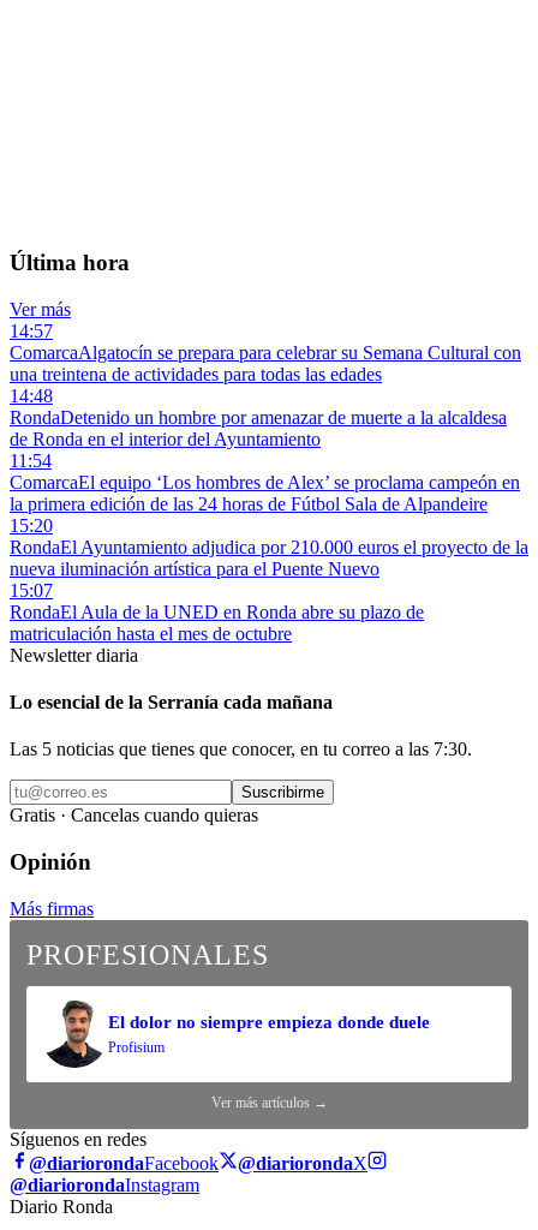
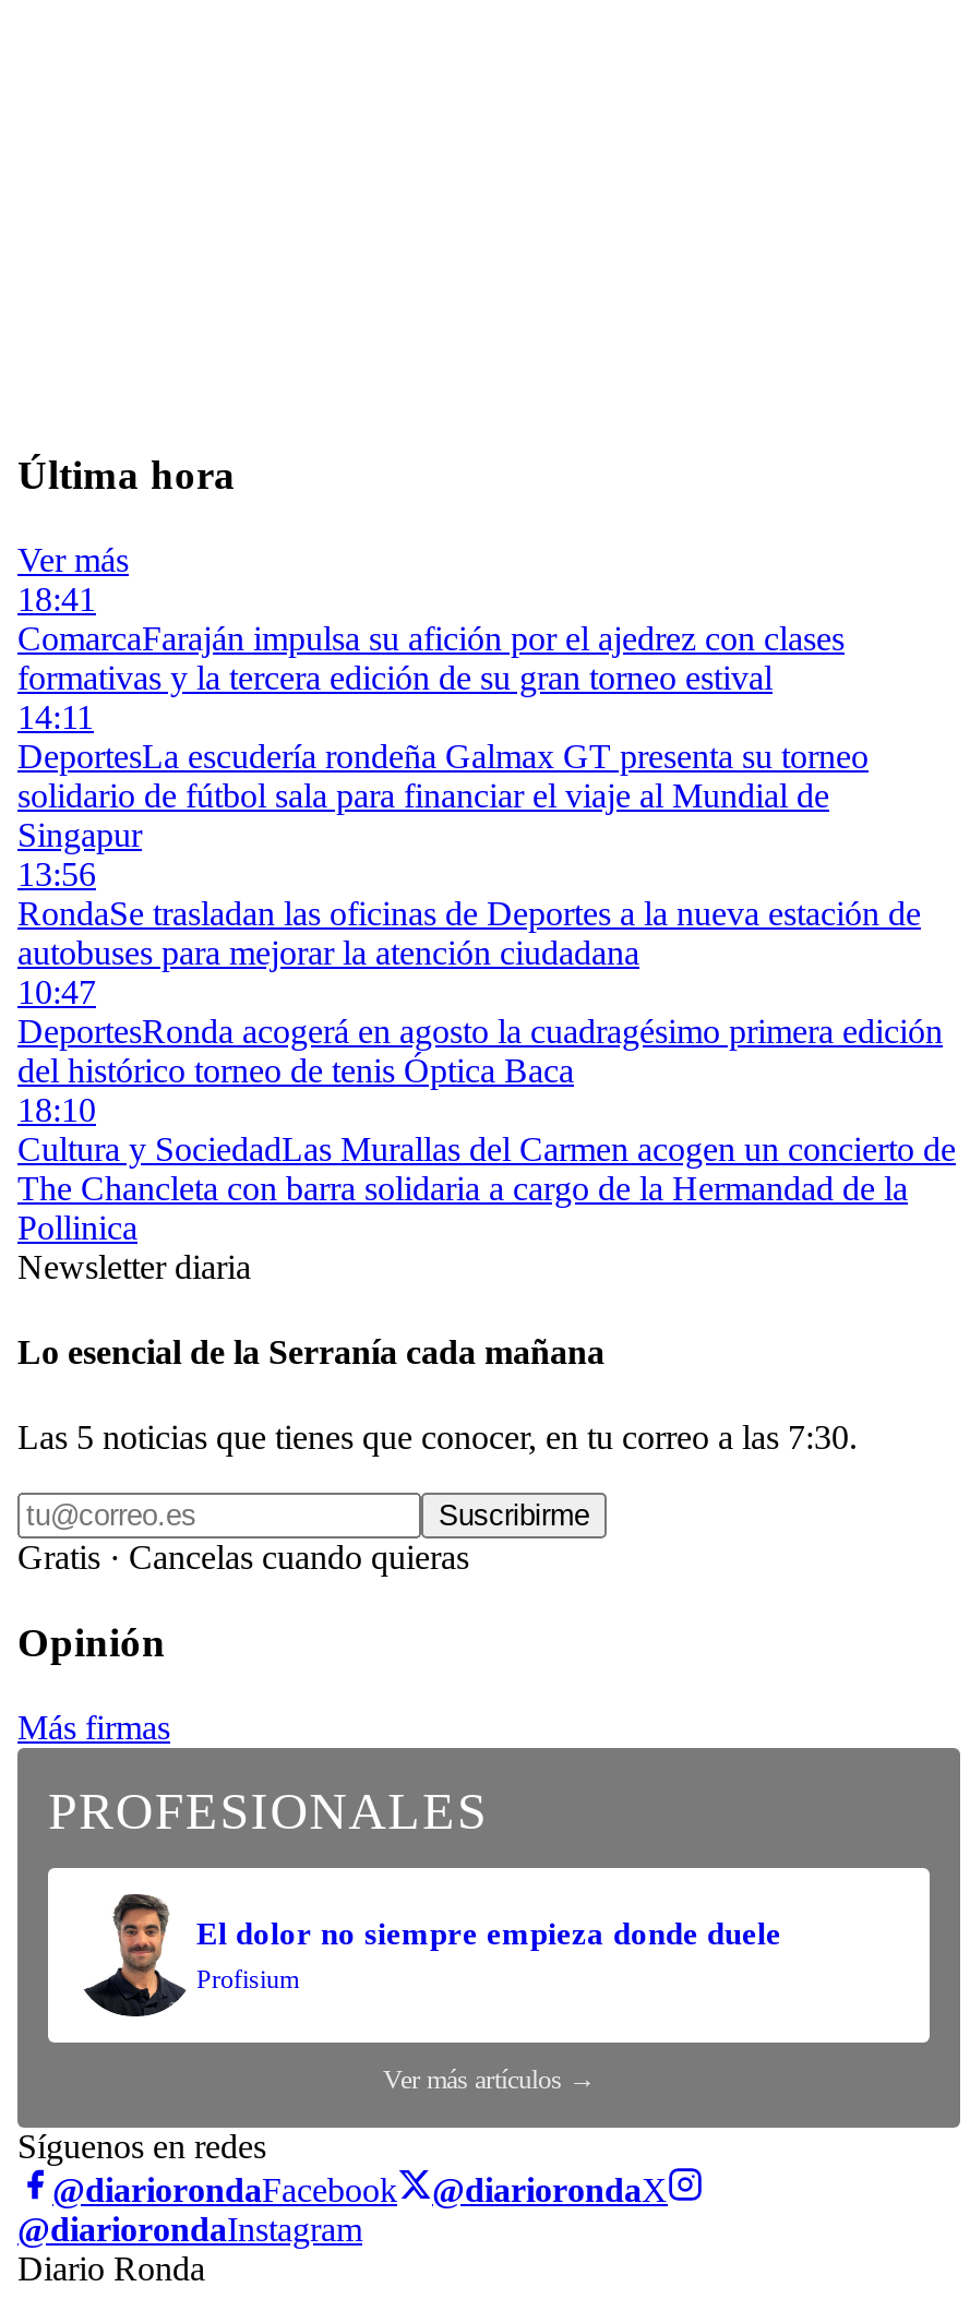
- 14:57
- ComarcaAlgatocín se prepara para celebrar su Semana Cultural con
- una treintena de actividades para todas las edades
- 14:48
- RondaDetenido un hombre por amenazar de muerte a la alcaldesa
- de Ronda en el interior del Ayuntamiento
- 11:54
- ComarcaEl equipo ‘Los hombres de Alex’ se proclama campeón en
- la primera edición de las 24 horas de Fútbol Sala de Alpandeire
- 15:20
- RondaEl Ayuntamiento adjudica por 210.000 euros el proyecto de la
- nueva iluminación artística para el Puente Nuevo
- 15:07
- RondaEl Aula de la UNED en Ronda abre su plazo de
- matriculación hasta el mes de octubre
+ 18:41
+ ComarcaFaraján impulsa su afición por el ajedrez con clases
+ formativas y la tercera edición de su gran torneo estival
+ 14:11
+ DeportesLa escudería rondeña Galmax GT presenta su torneo
+ solidario de fútbol sala para financiar el viaje al Mundial de
+ Singapur
+ 13:56
+ RondaSe trasladan las oficinas de Deportes a la nueva estación de
+ autobuses para mejorar la atención ciudadana
+ 10:47
+ DeportesRonda acogerá en agosto la cuadragésimo primera edición
+ del histórico torneo de tenis Óptica Baca
+ 18:10
+ Cultura y SociedadLas Murallas del Carmen acogen un concierto de
+ The Chancleta con barra solidaria a cargo de la Hermandad de la
+ Pollinica
